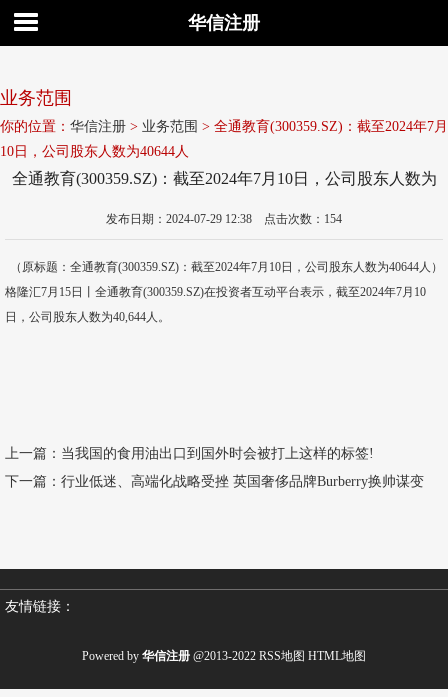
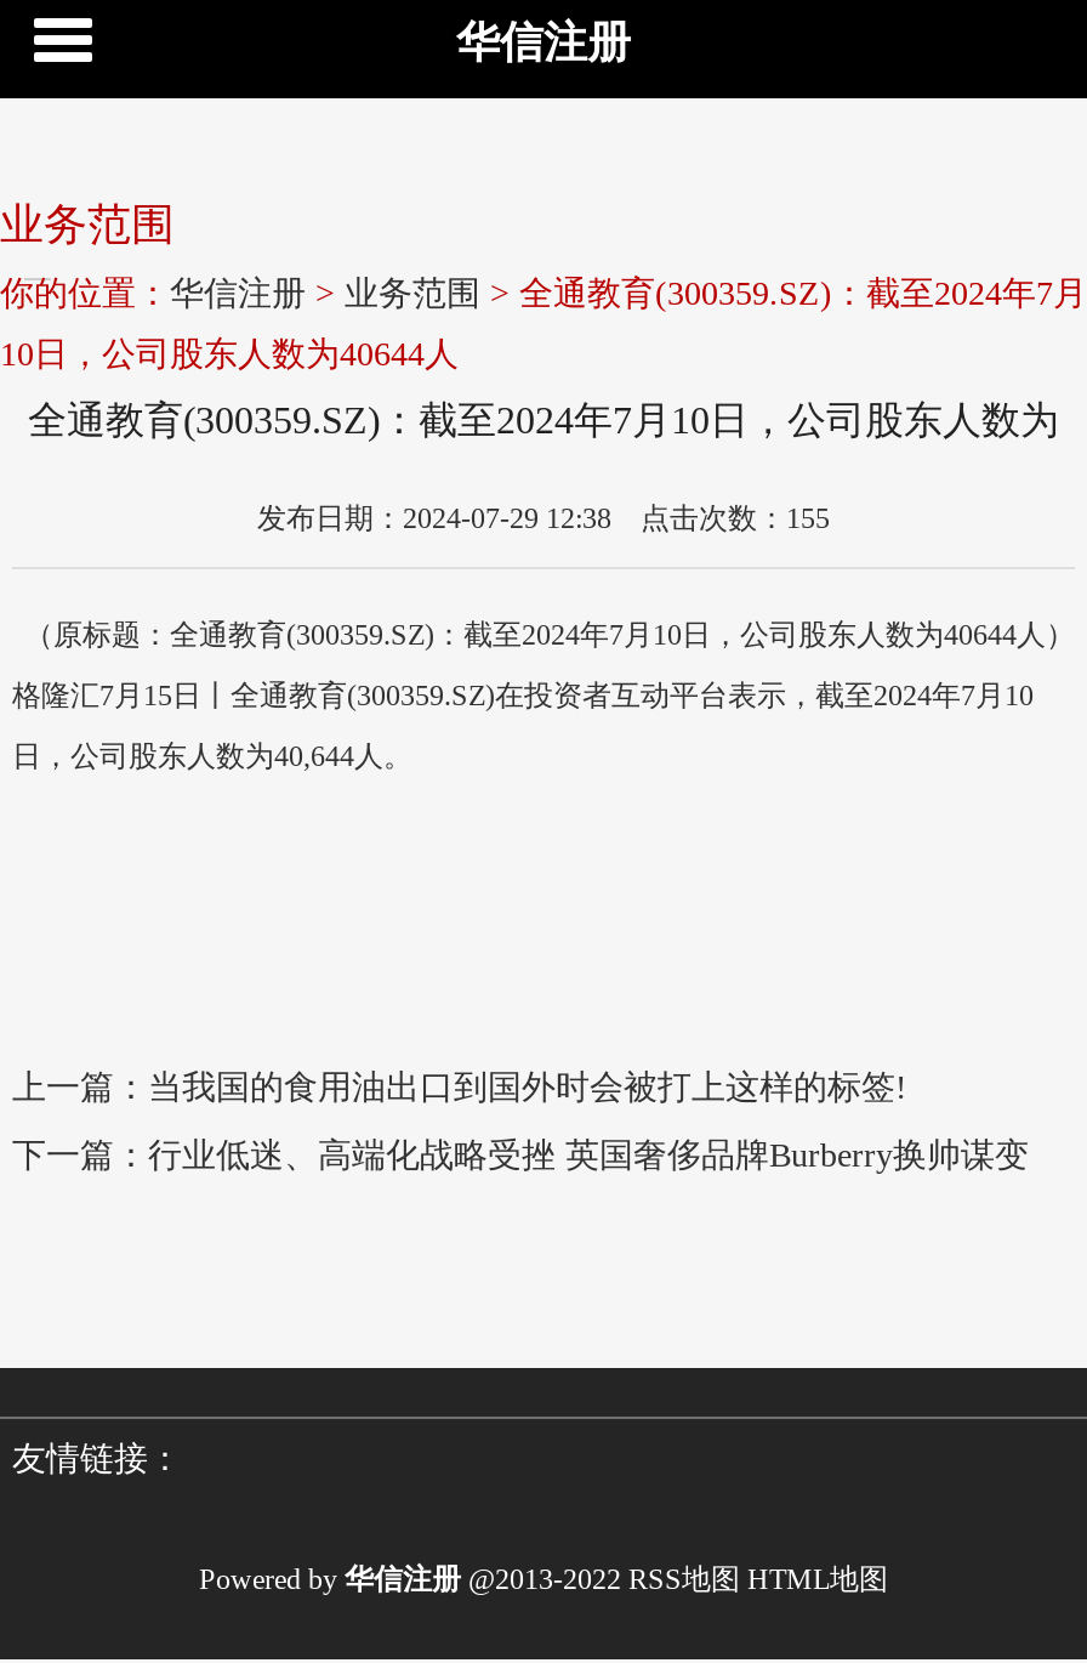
- 发布日期：2024-07-29 12:38 点击次数：154
+ 发布日期：2024-07-29 12:38 点击次数：155
